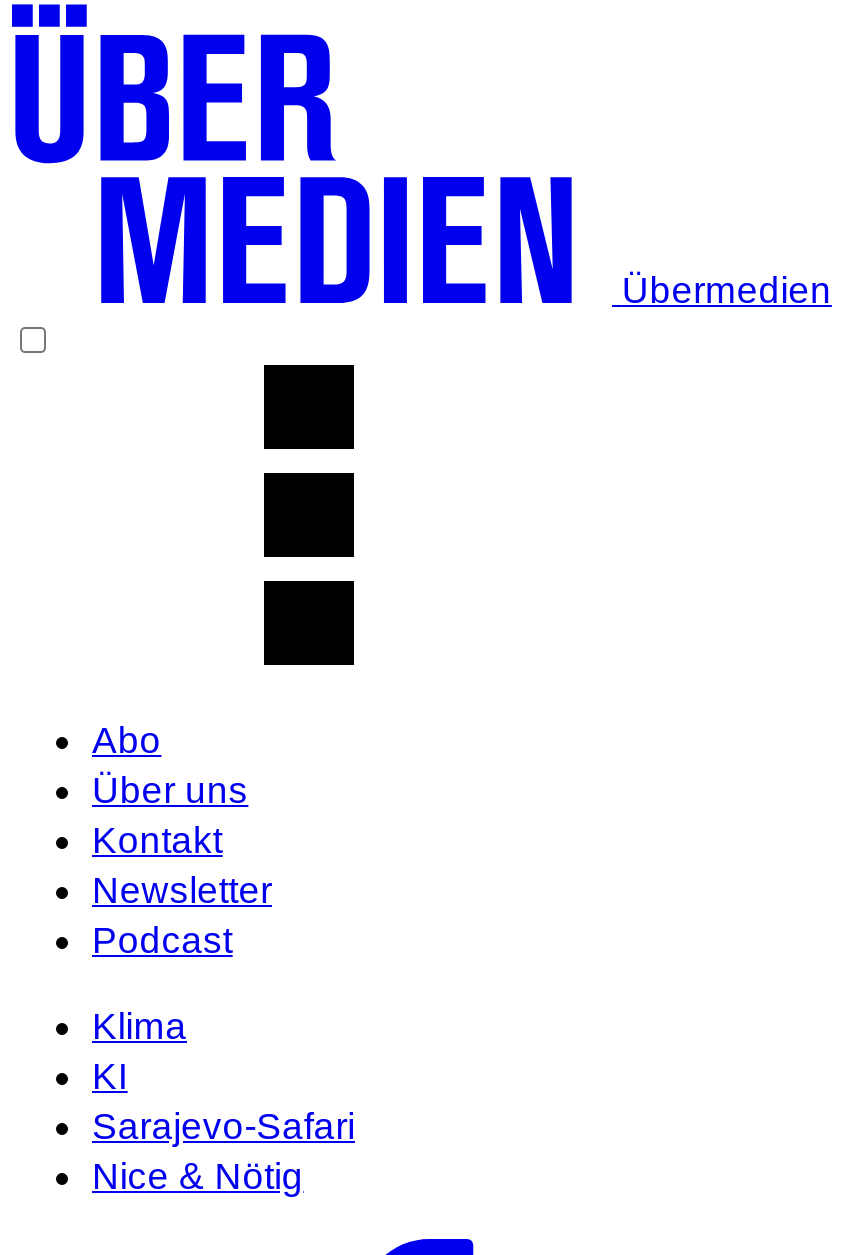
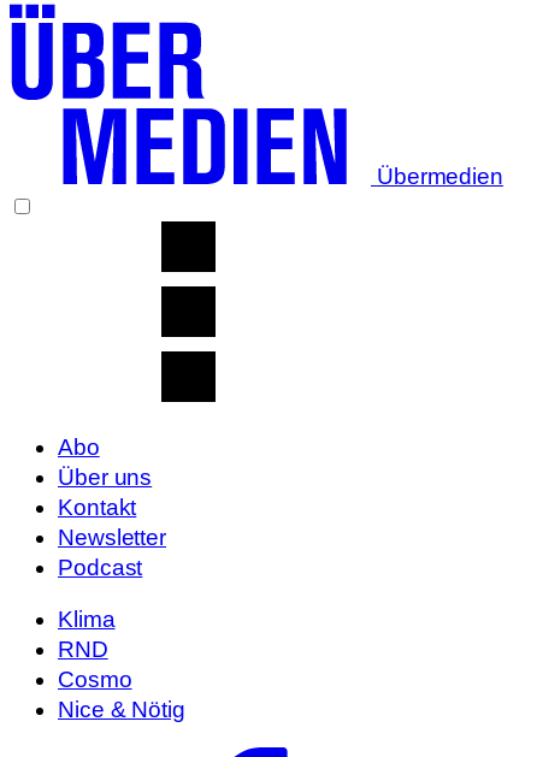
- KI
- Sarajevo-Safari
+ RND
+ Cosmo
